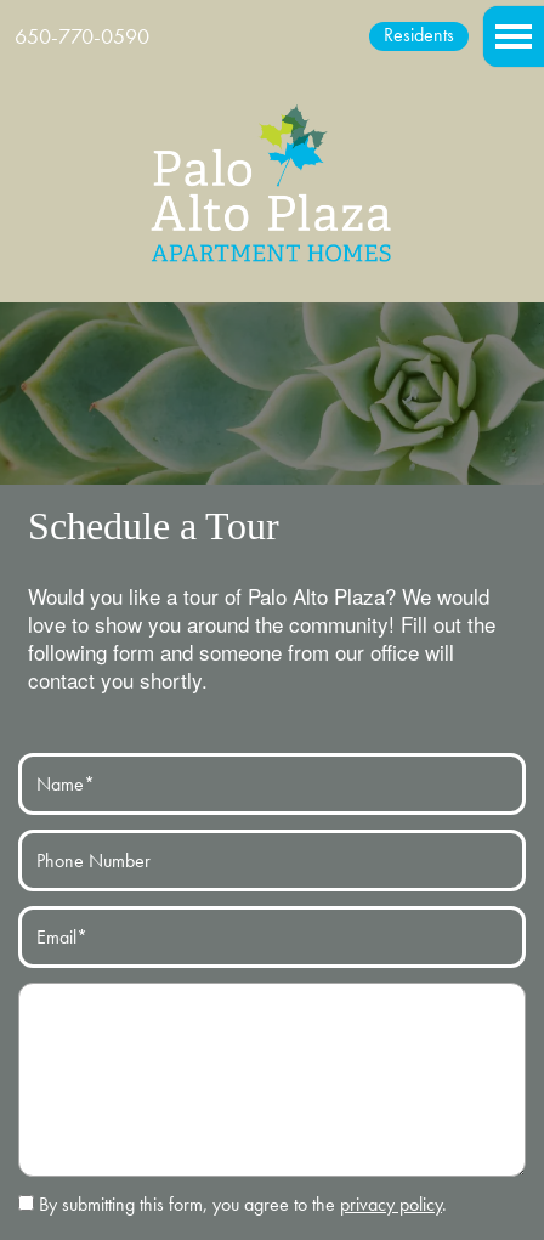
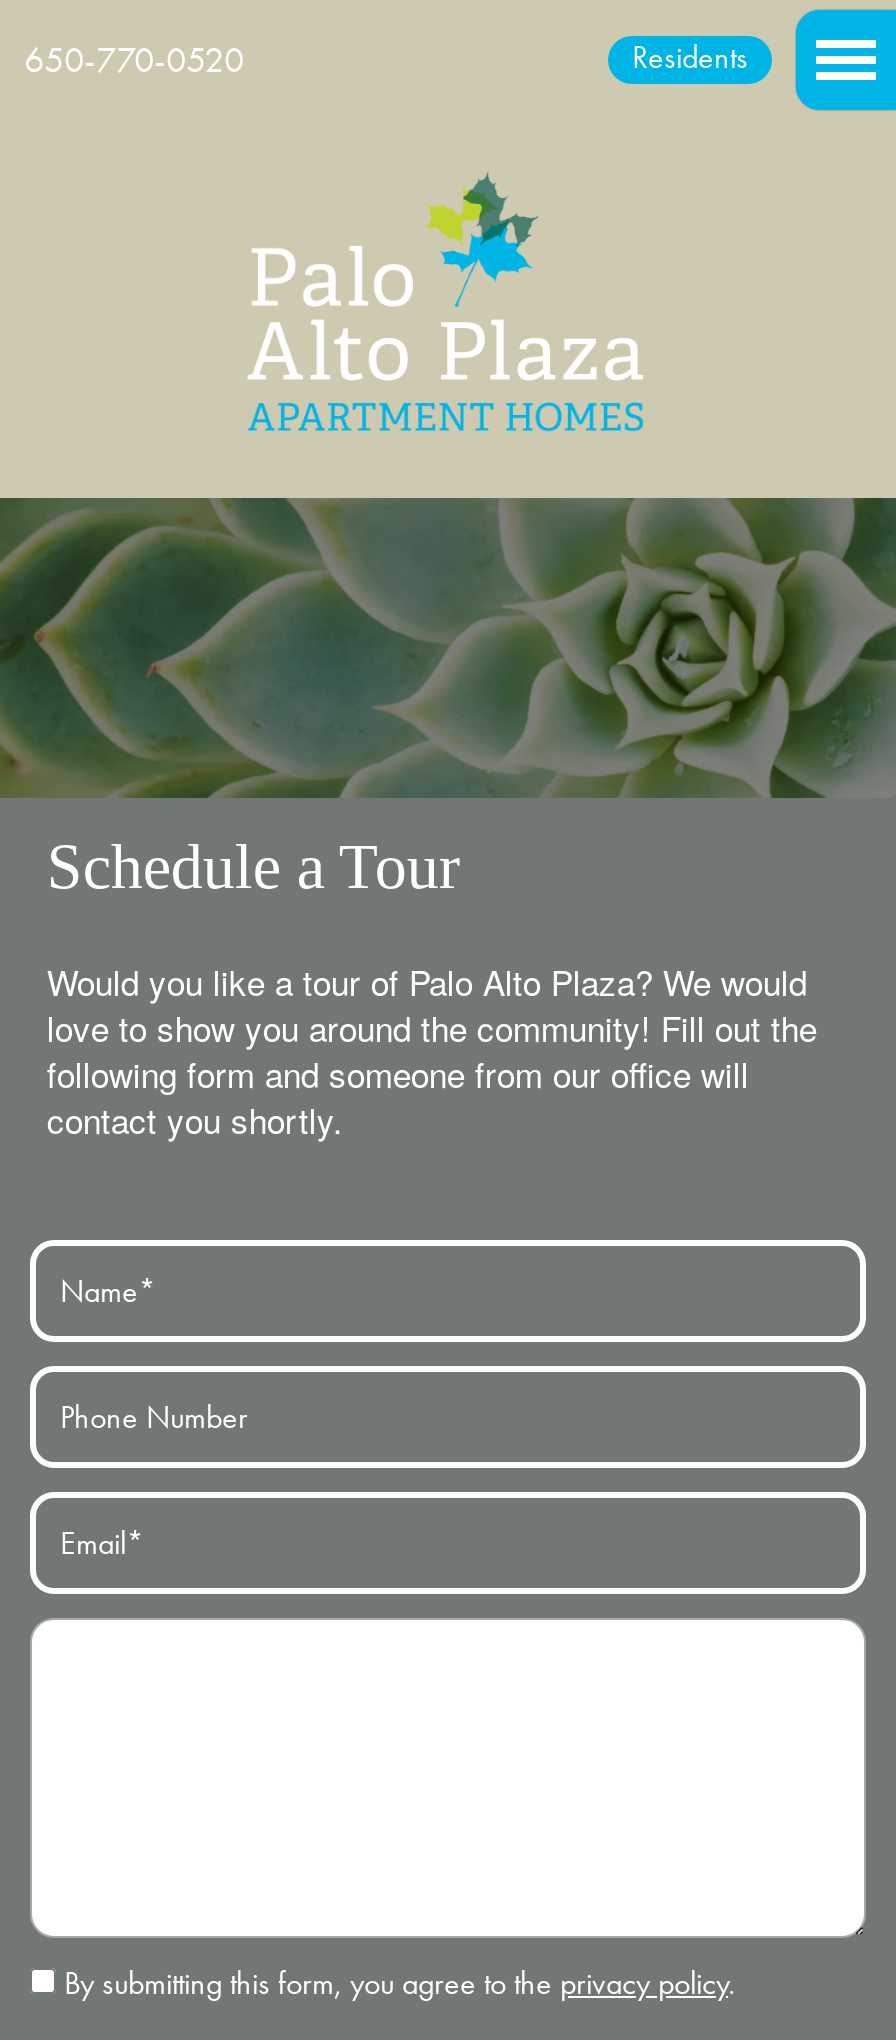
- 650-770-0590
+ 650-770-0520
